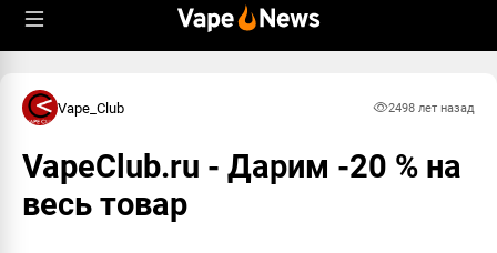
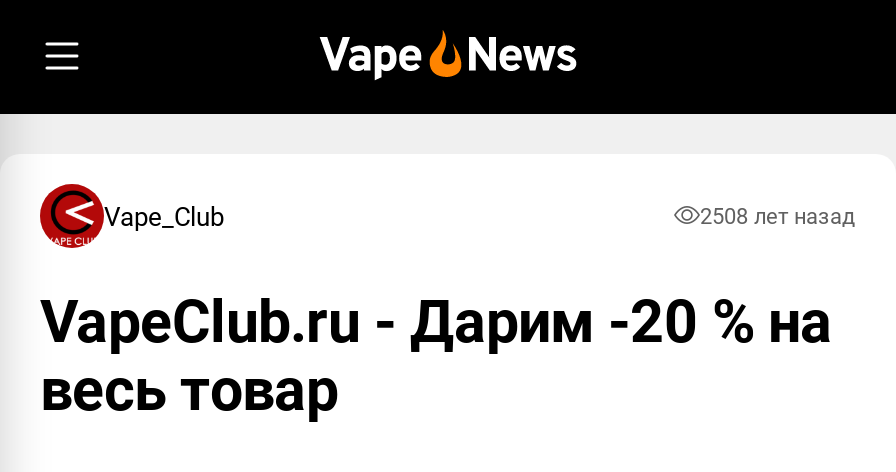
- 2498 лет назад
+ 2508 лет назад
